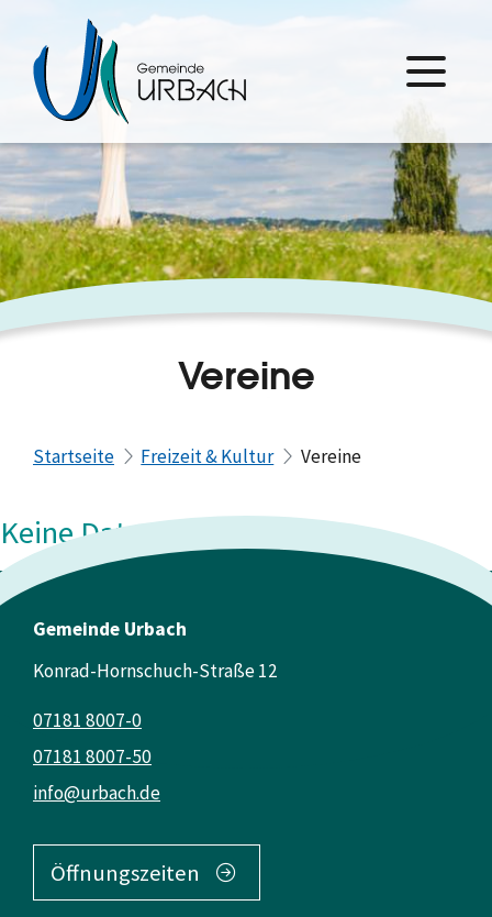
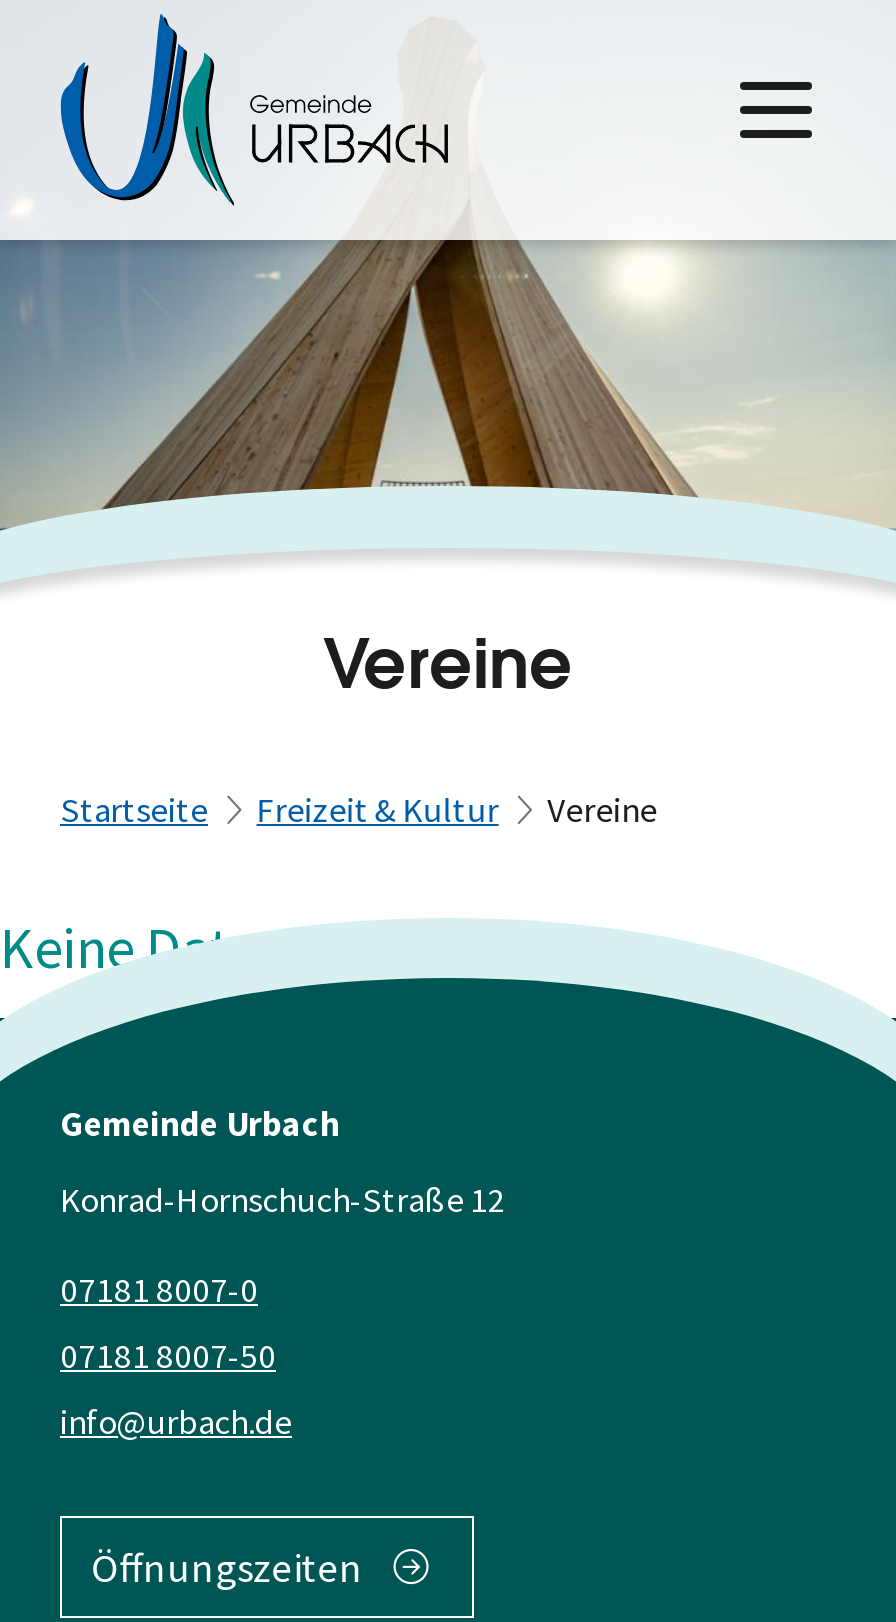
- [image]
+ [image]
